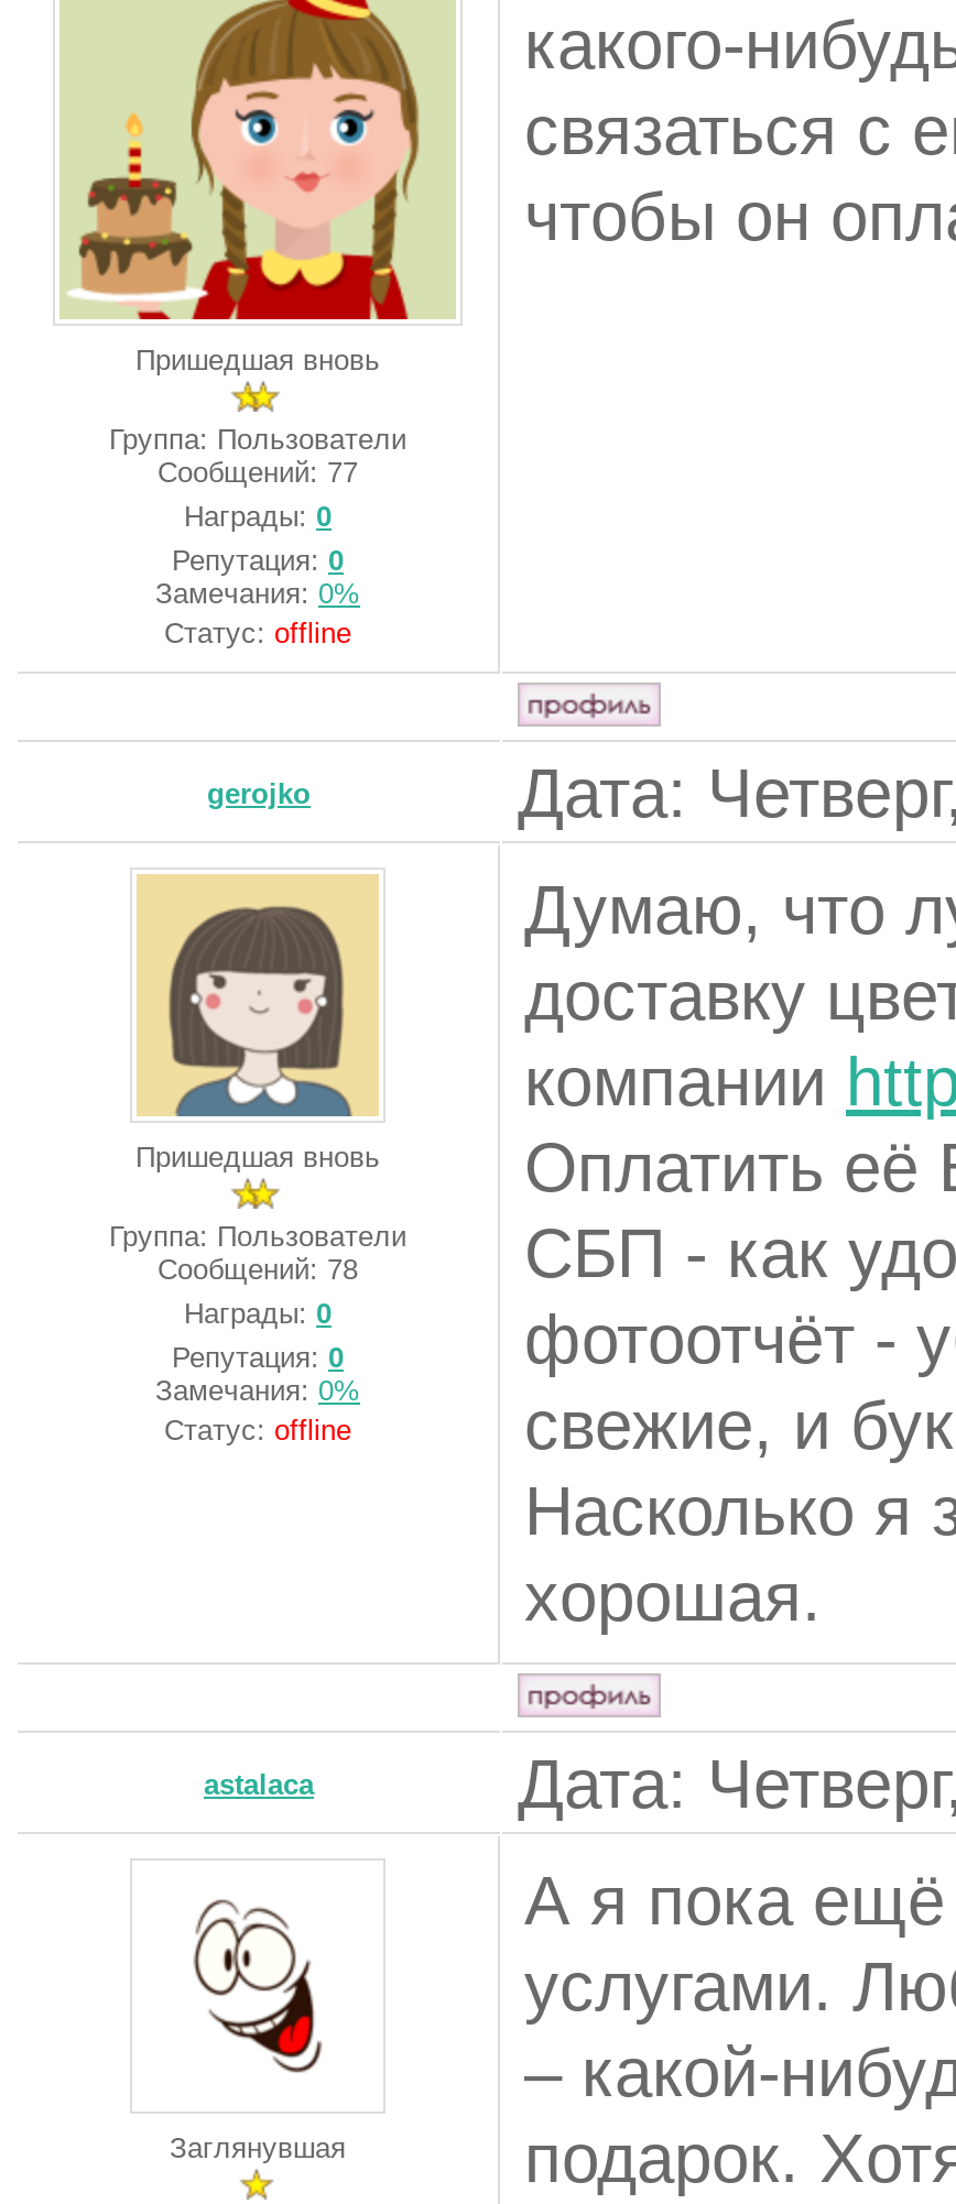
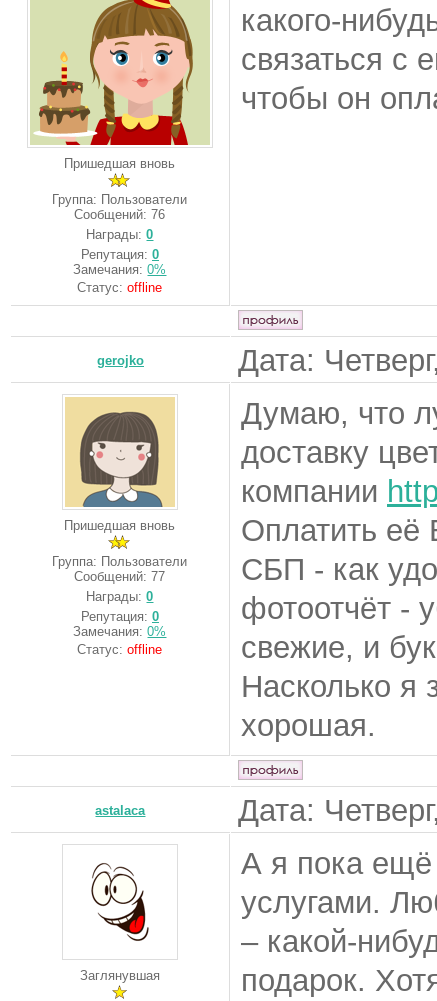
- Сообщений: 77
+ Сообщений: 76

- Сообщений: 78
+ Сообщений: 77
